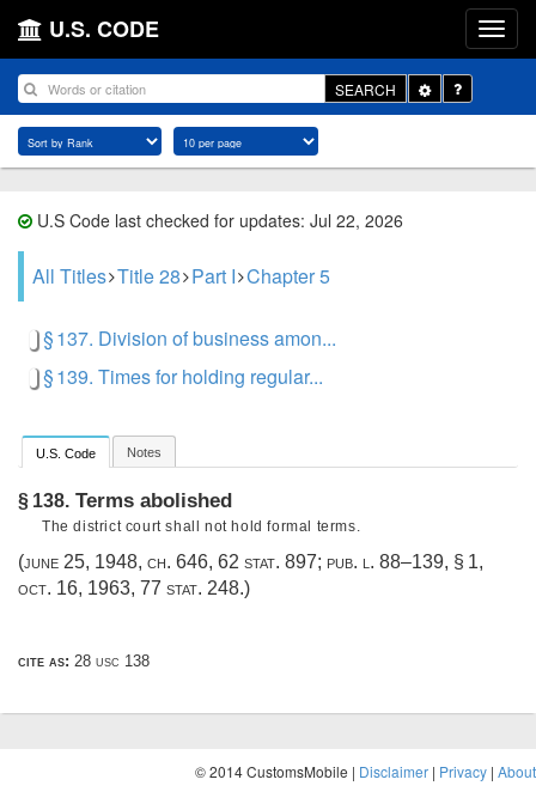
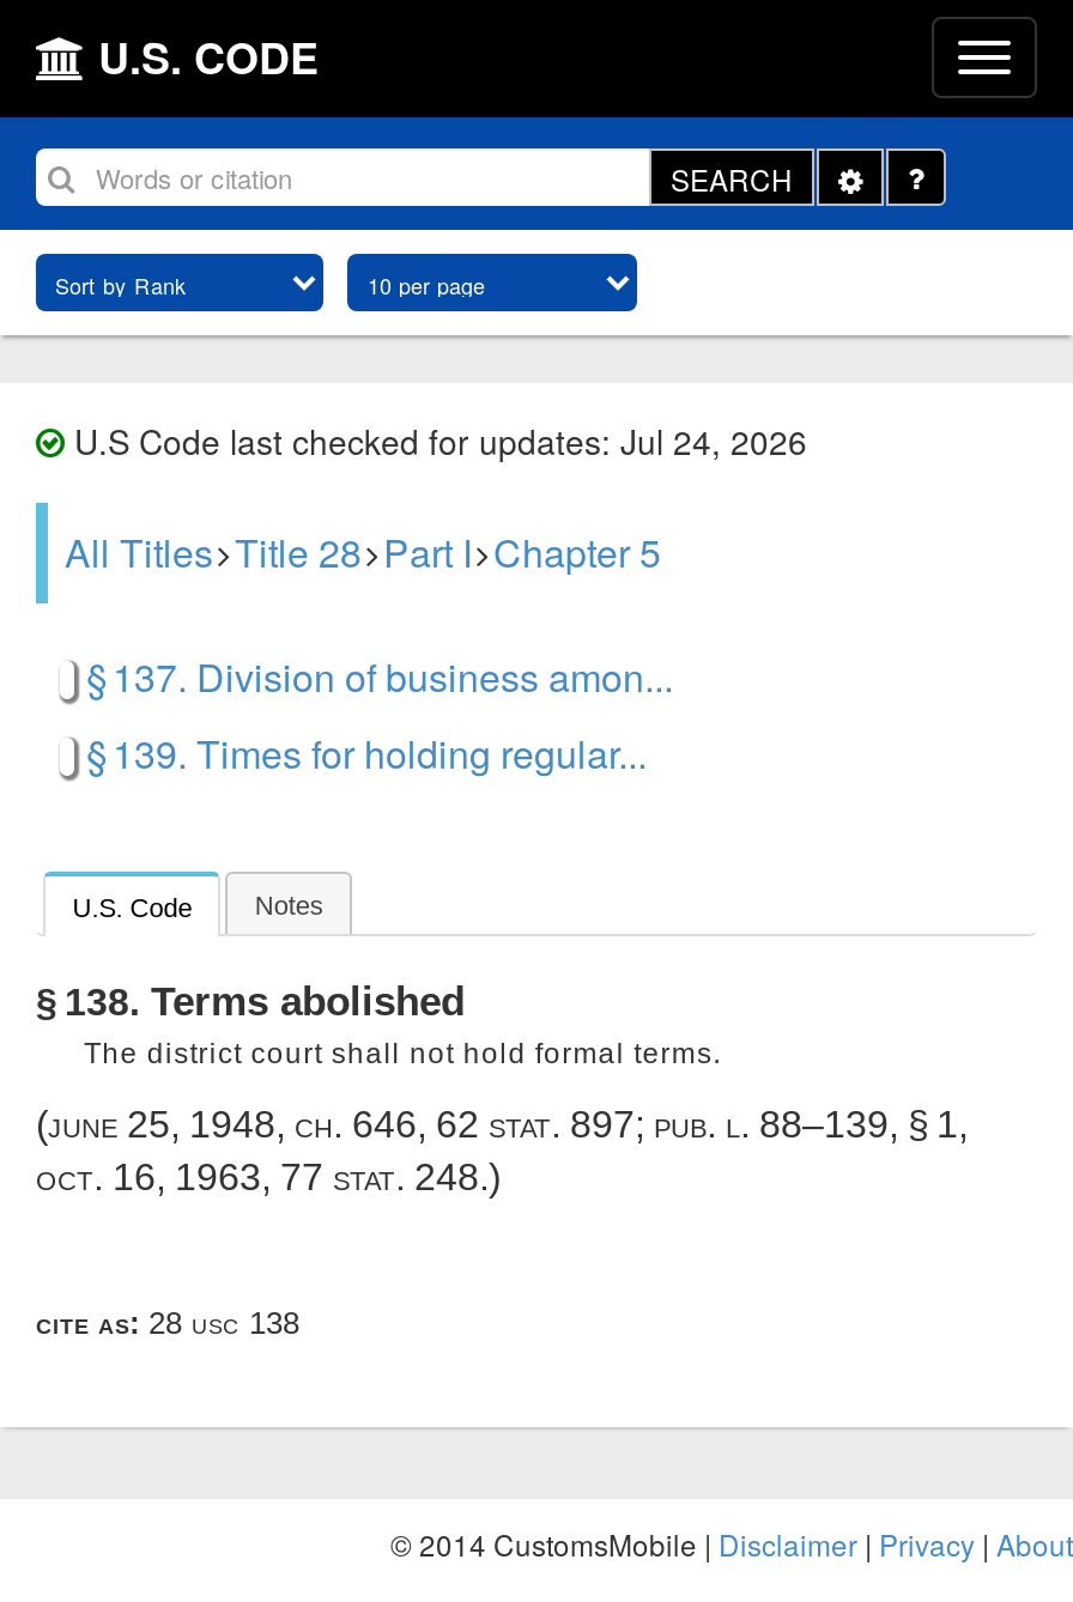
- U.S Code last checked for updates: Jul 22, 2026
+ U.S Code last checked for updates: Jul 24, 2026
